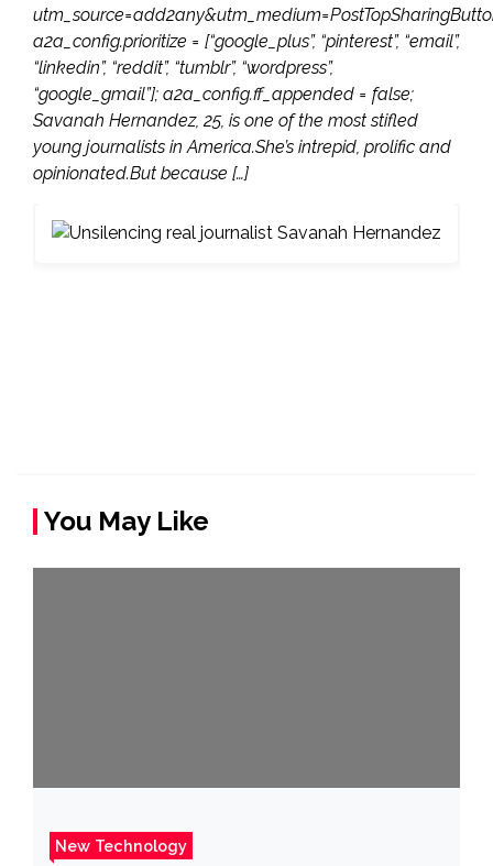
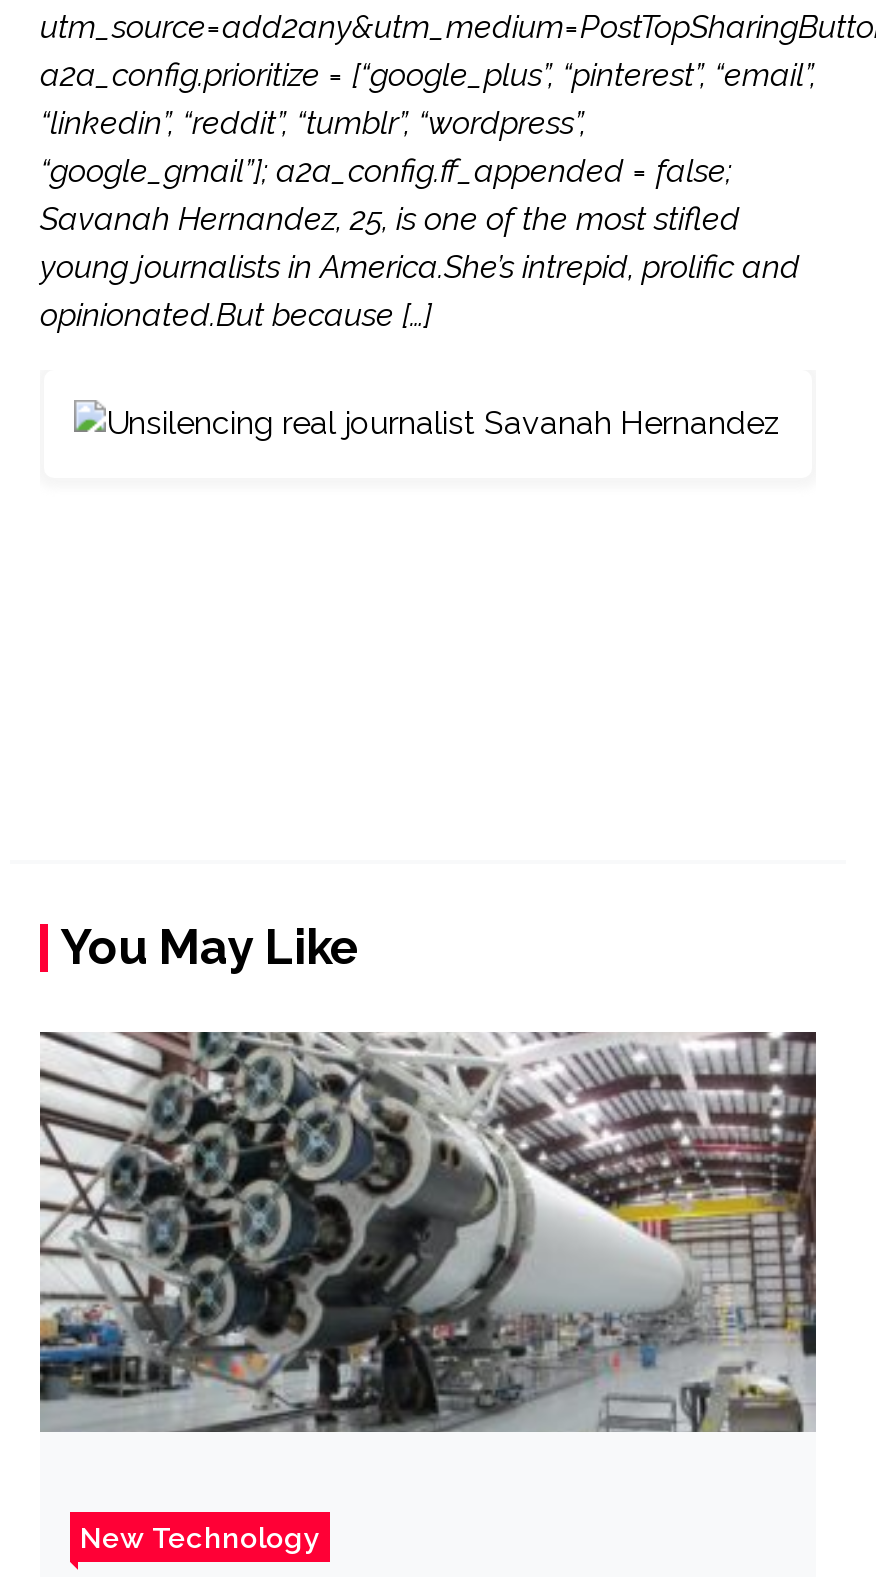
+ [image]
